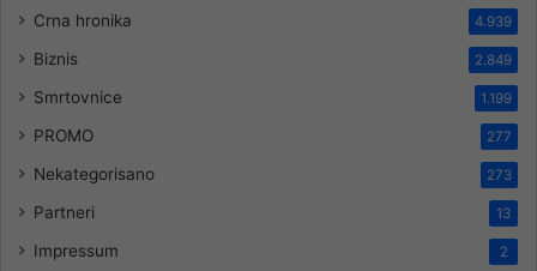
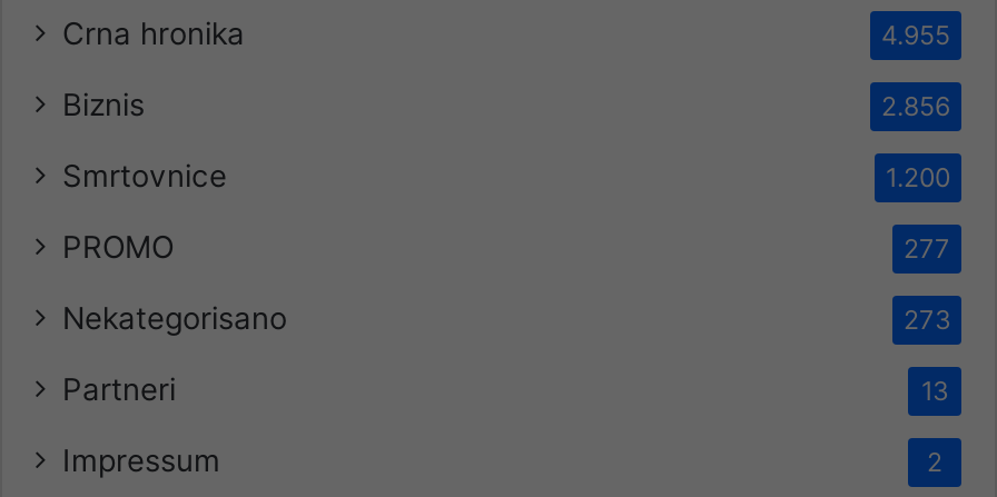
- 4.939
+ 4.955

- 2.849
+ 2.856

- 1.199
+ 1.200
